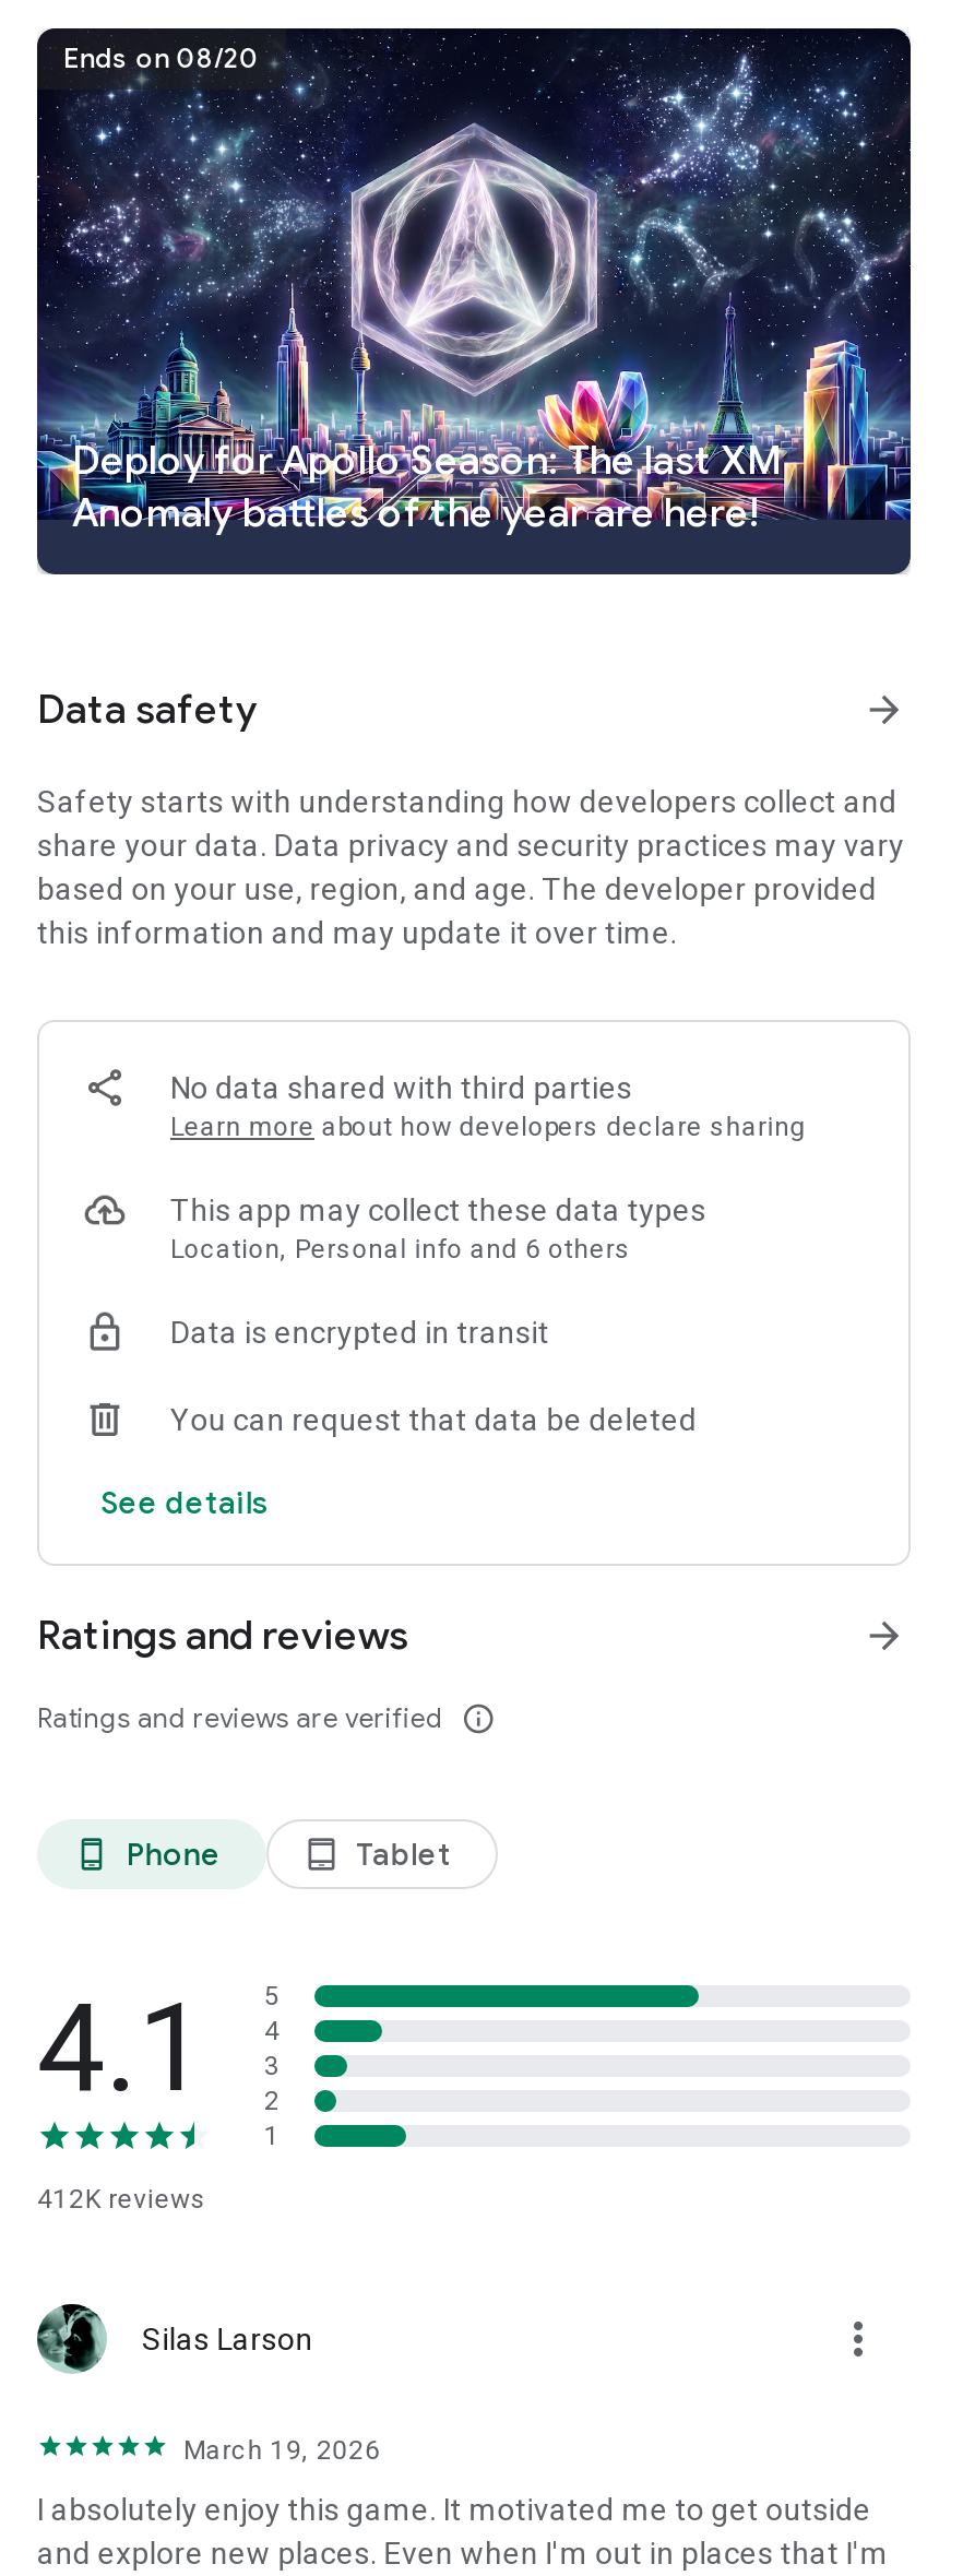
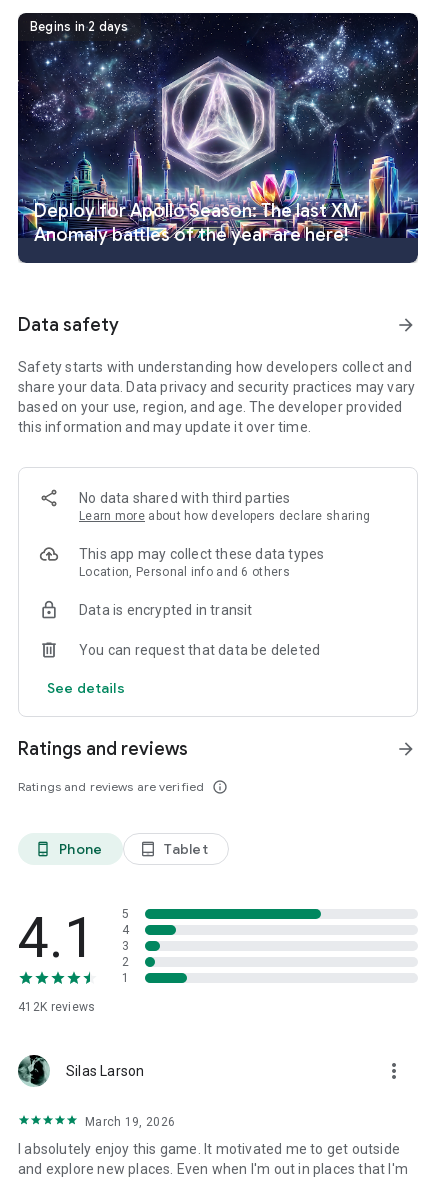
- Ends on 08/20
+ Begins in 2 days
